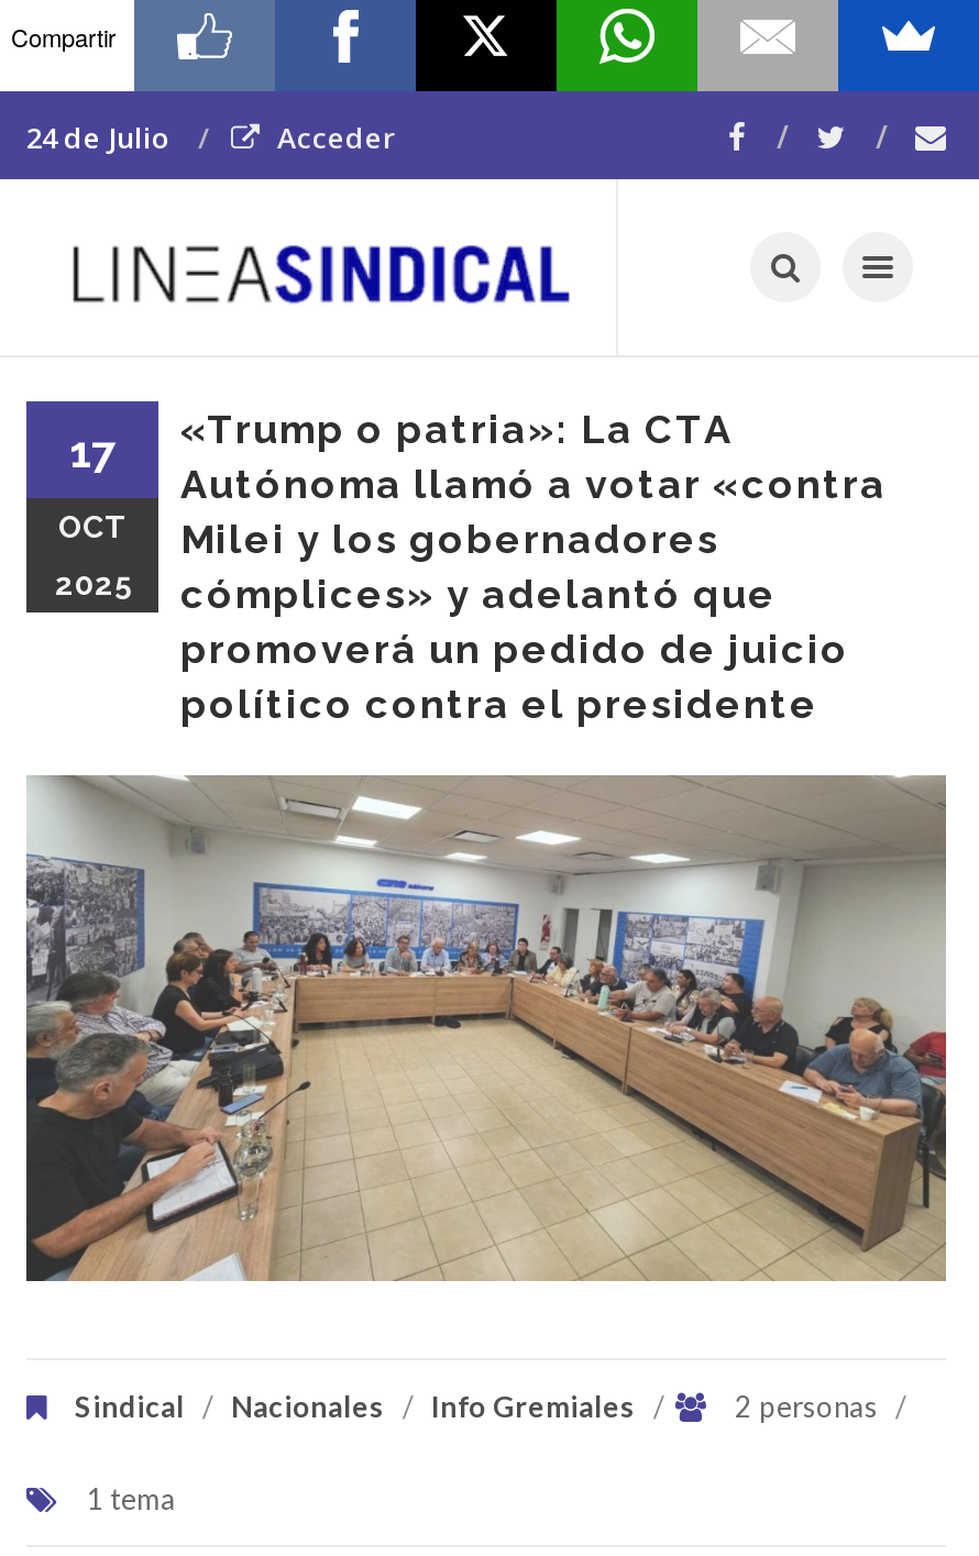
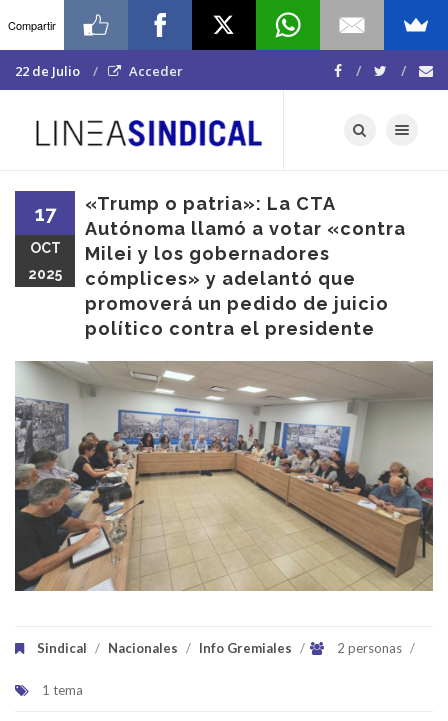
- 24 de Julio
+ 22 de Julio
